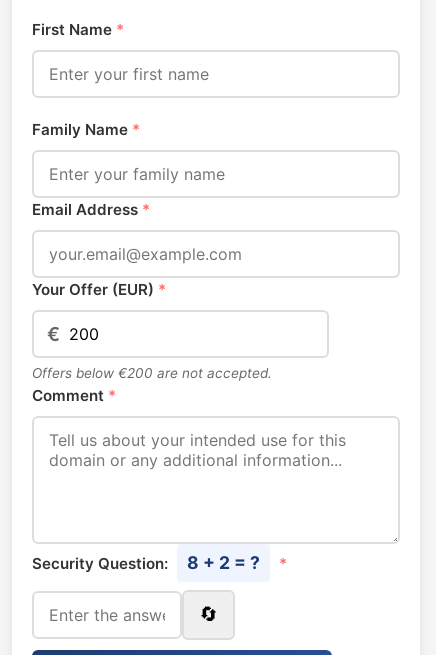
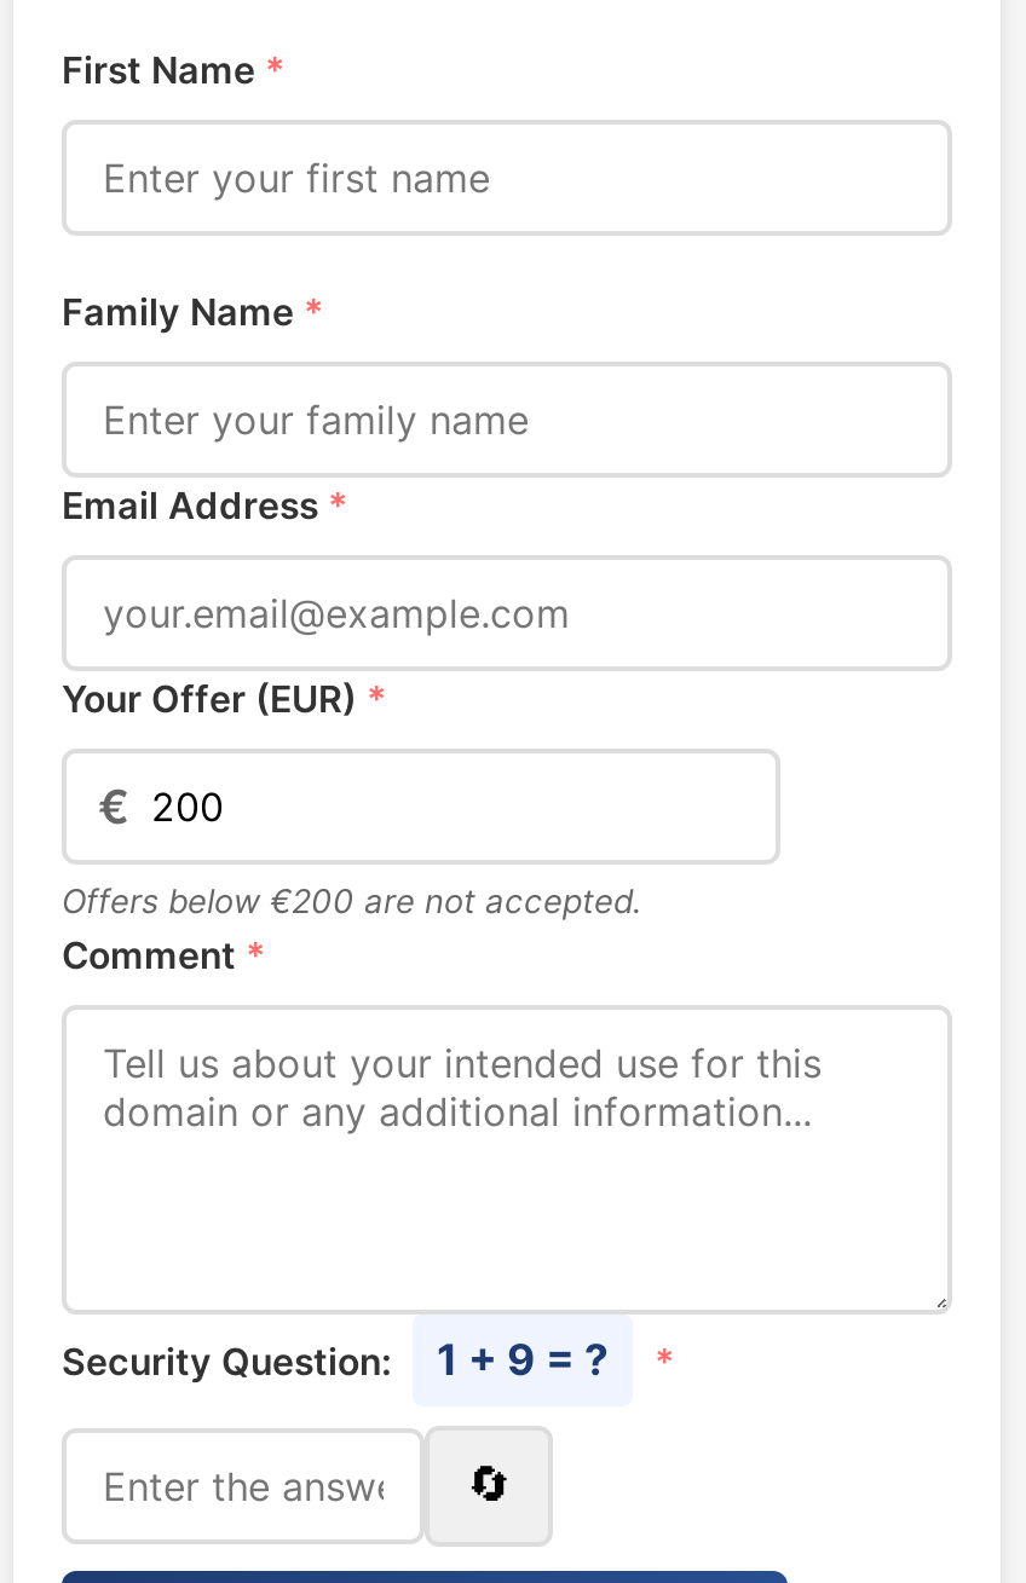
- 8 + 2 = ?
+ 1 + 9 = ?
